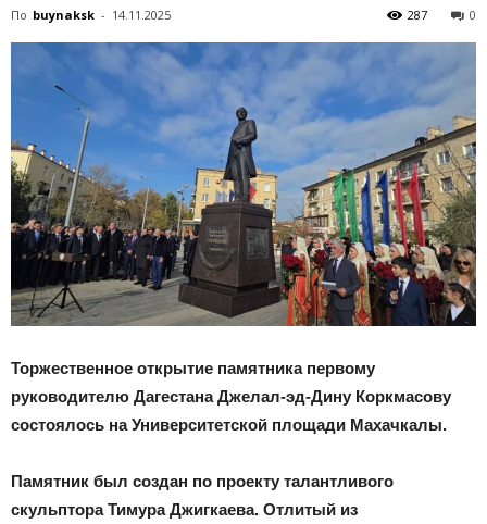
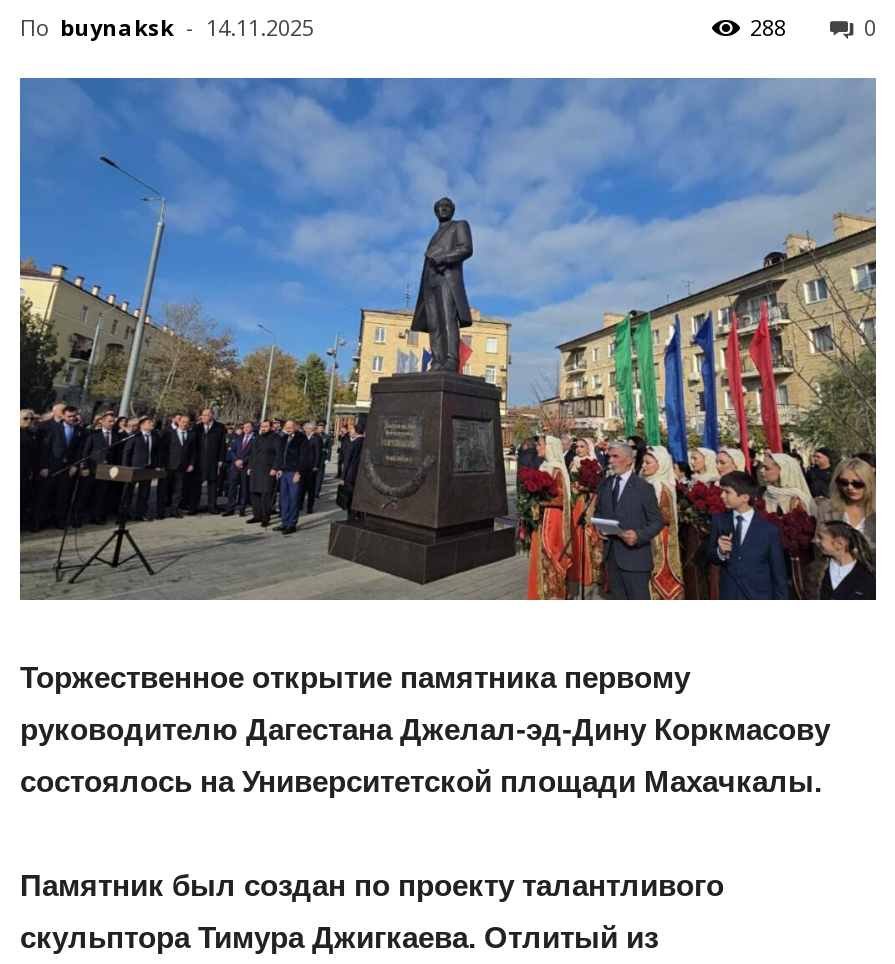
- 287
+ 288
